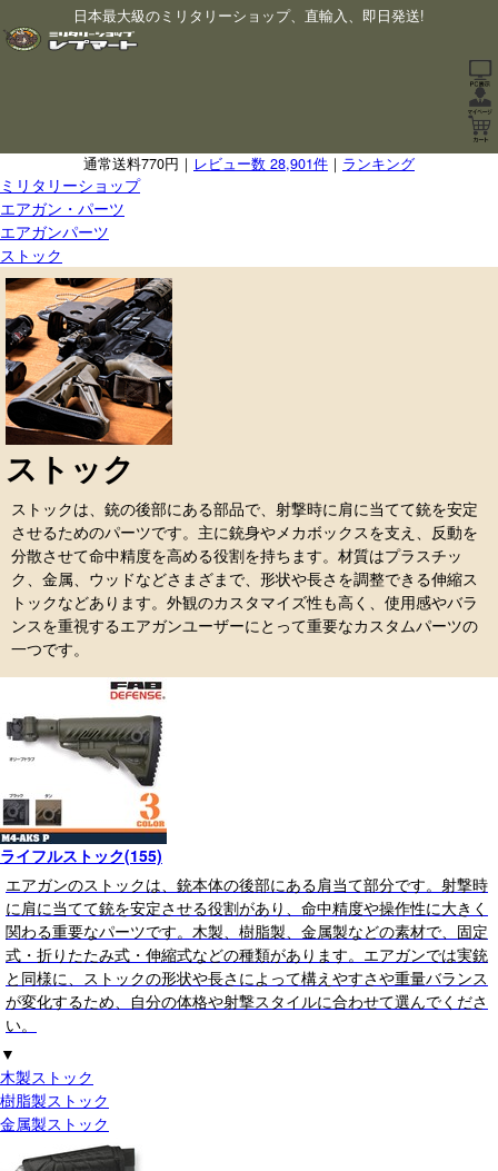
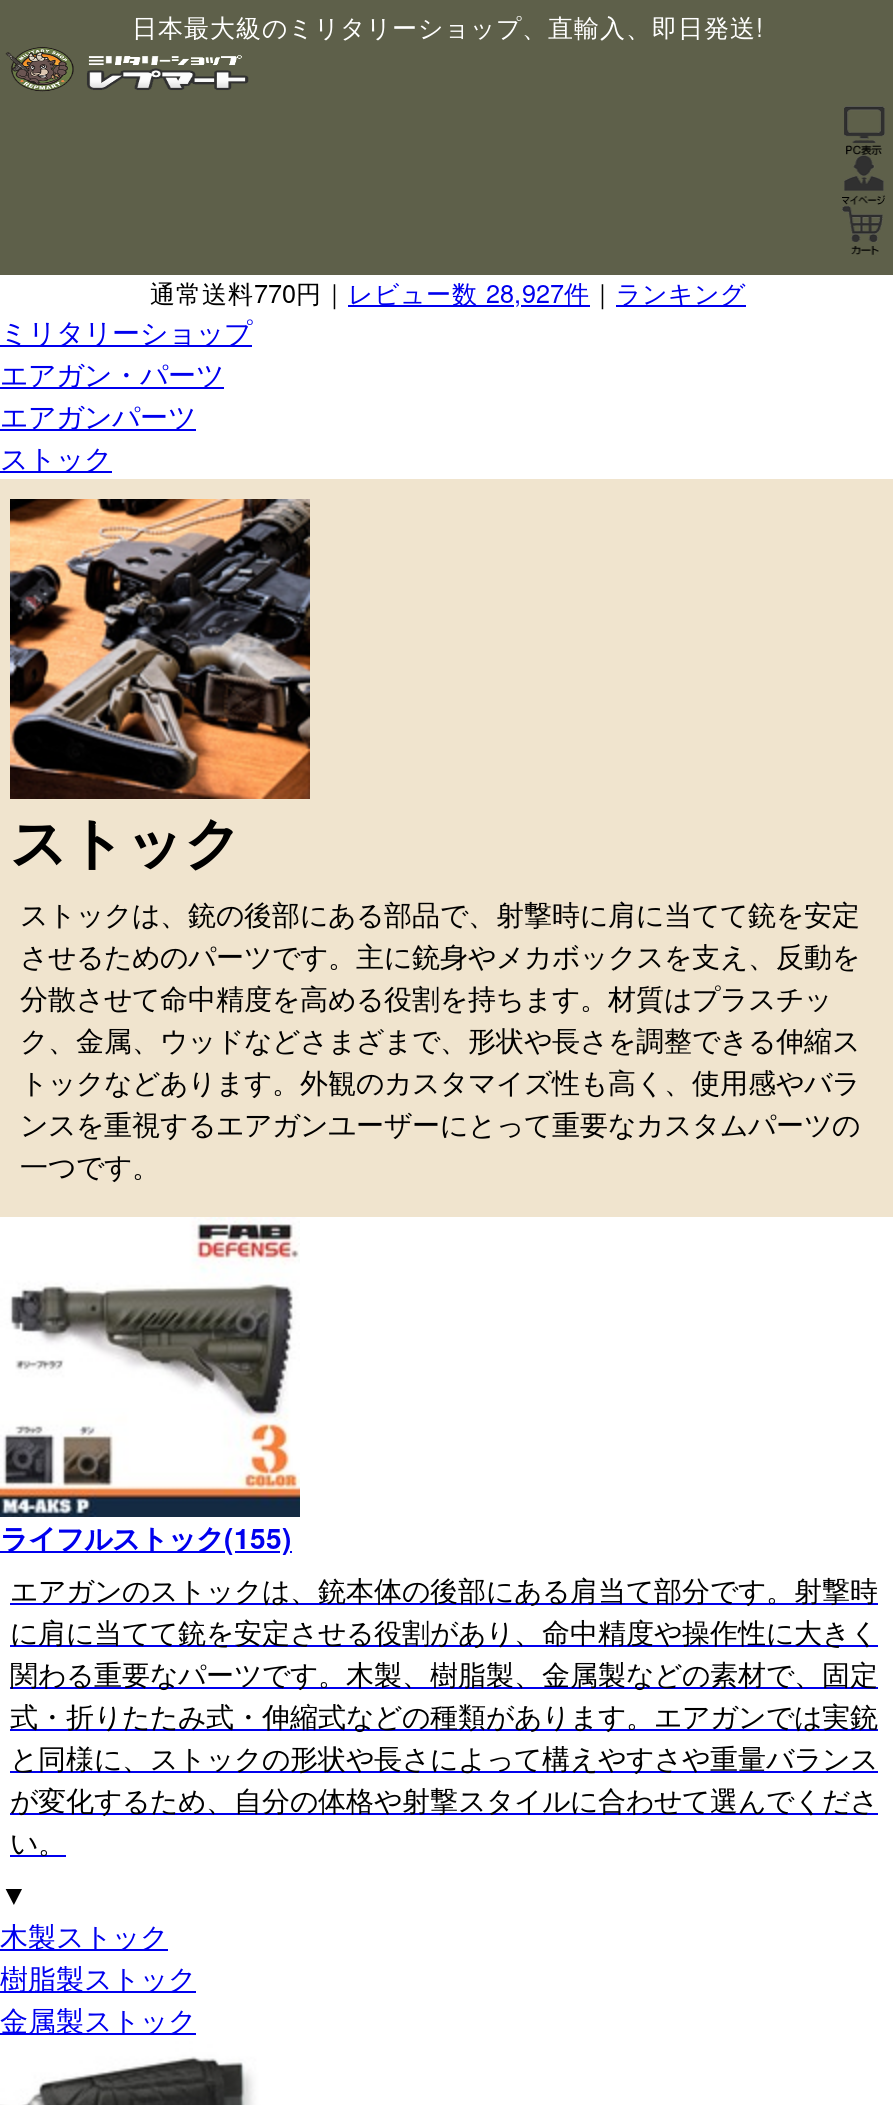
- 通常送料770円｜レビュー数 28,901件｜ランキング
+ 通常送料770円｜レビュー数 28,927件｜ランキング
